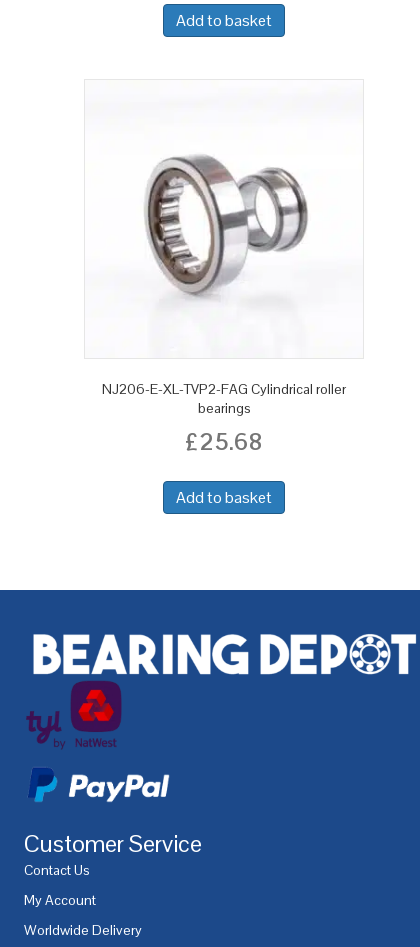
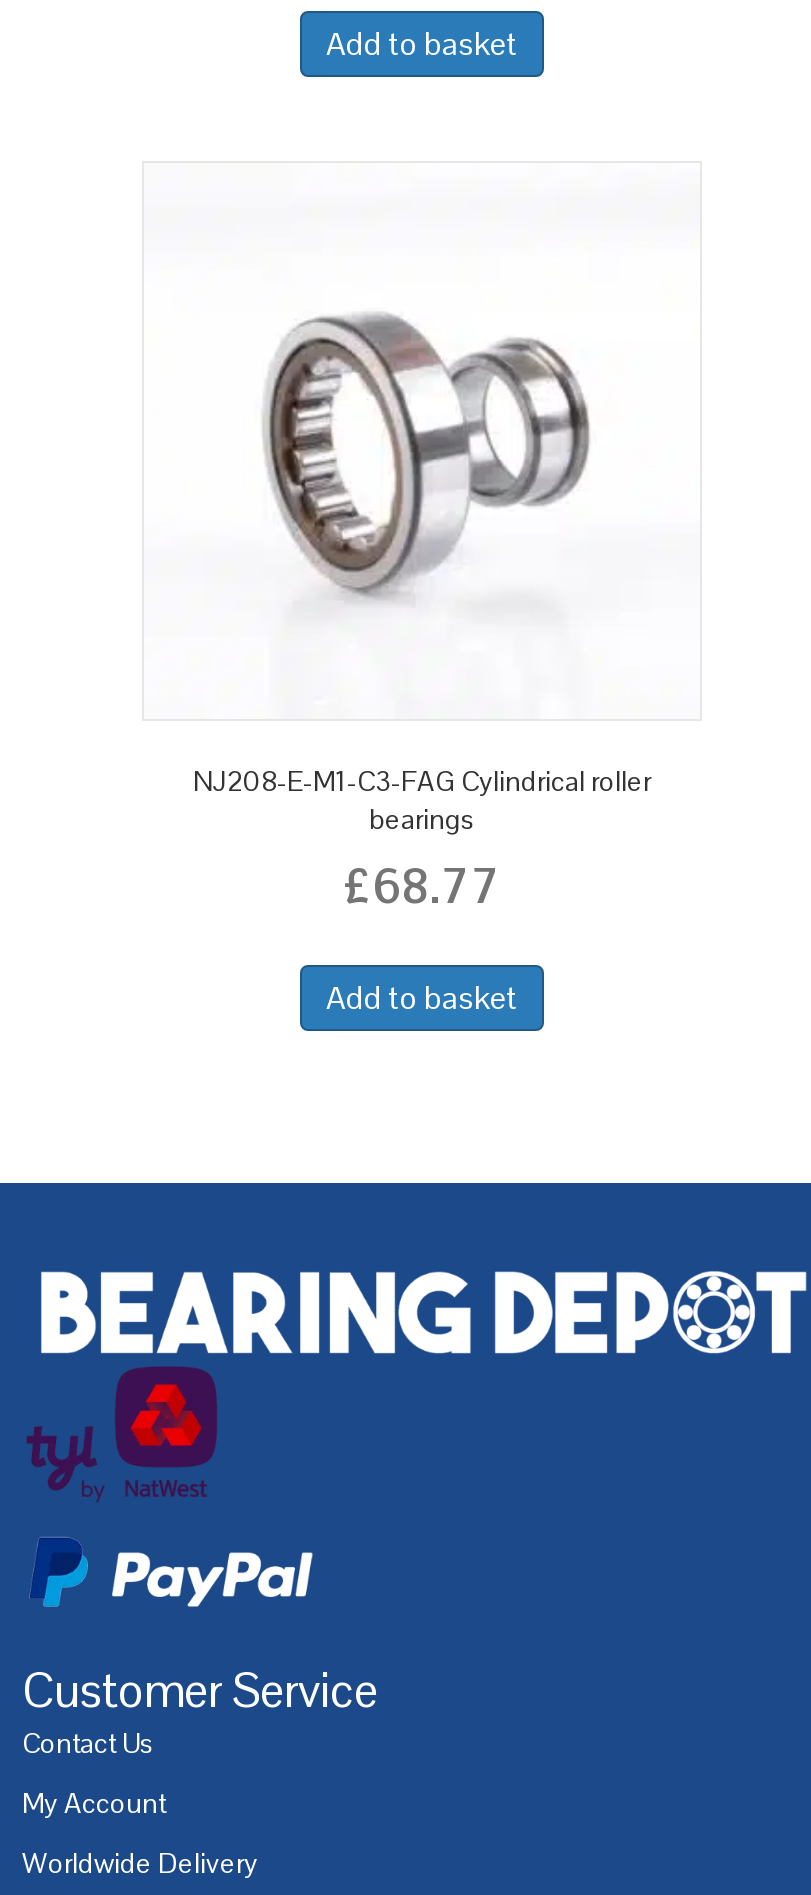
- NJ206-E-XL-TVP2-FAG Cylindrical roller
+ NJ208-E-M1-C3-FAG Cylindrical roller

- £25.68
+ £68.77
